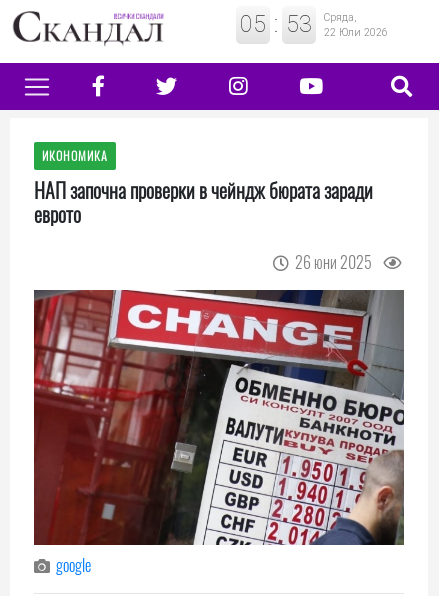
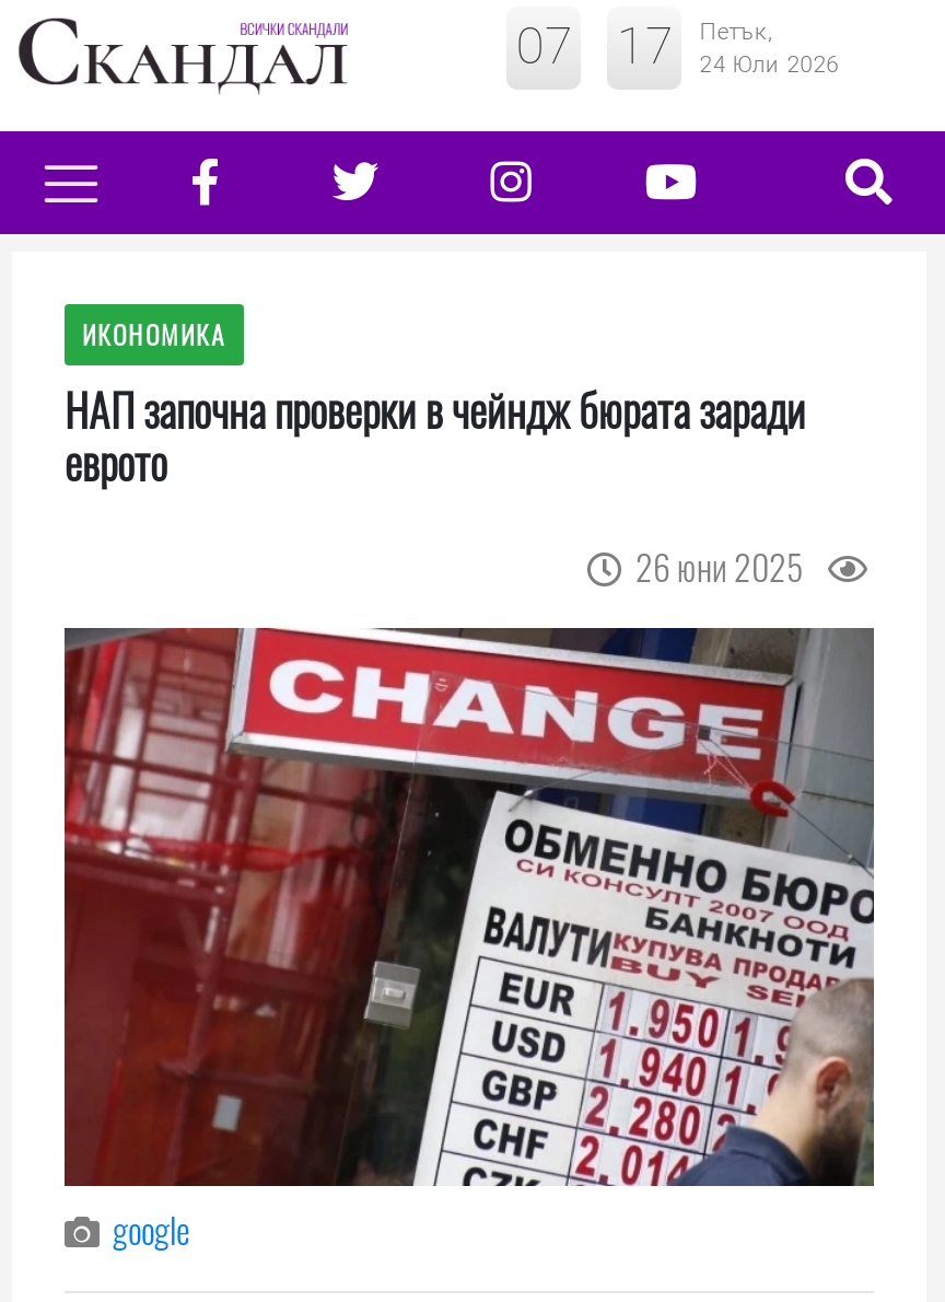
- 05 : 53
- Сряда,
- 22 Юли 2026
+ 07 : 17
+ Петък,
+ 24 Юли 2026
